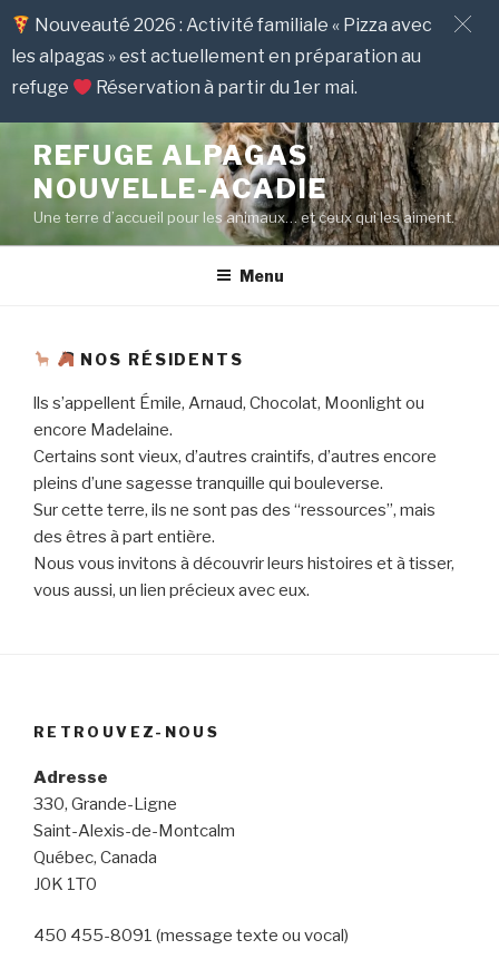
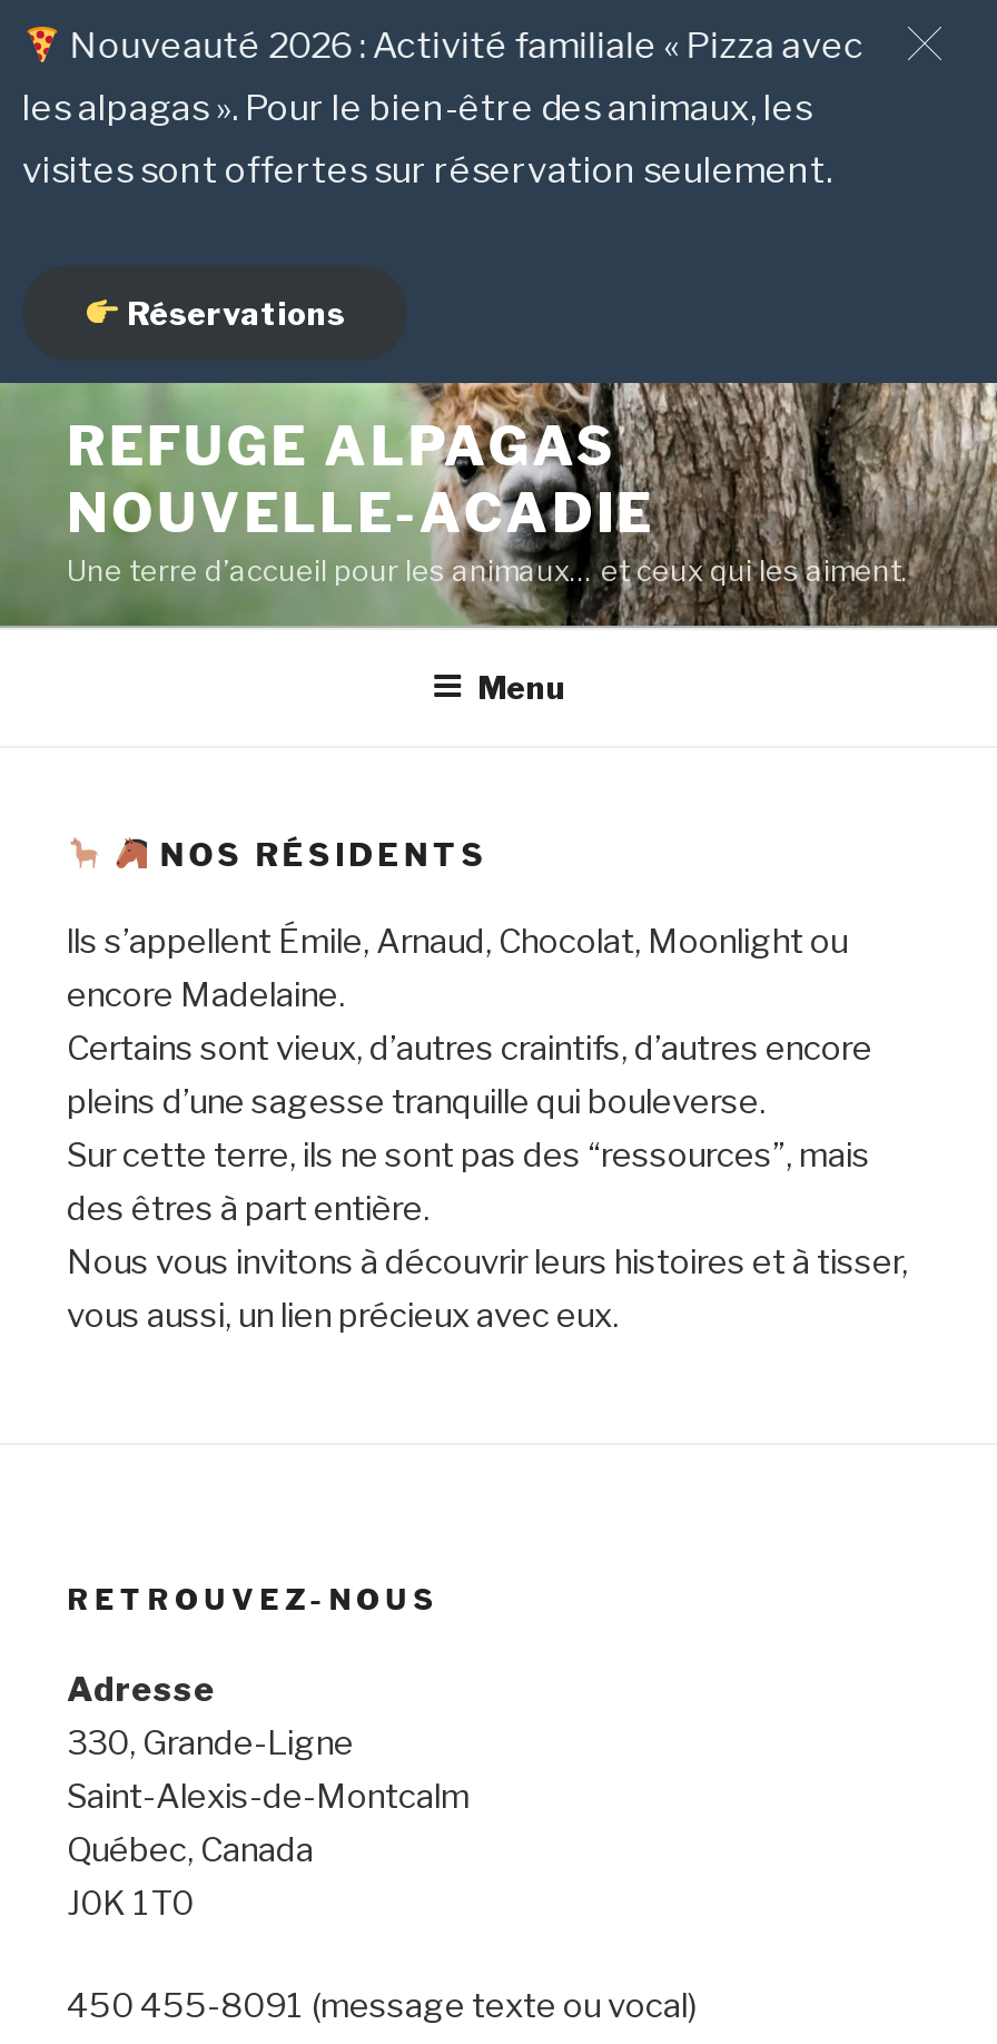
- les alpagas » est actuellement en préparation au
- refuge
- Réservation à partir du 1er mai.
+ les alpagas ». Pour le bien-être des animaux, les
+ visites sont offertes sur réservation seulement.
+ Réservations
